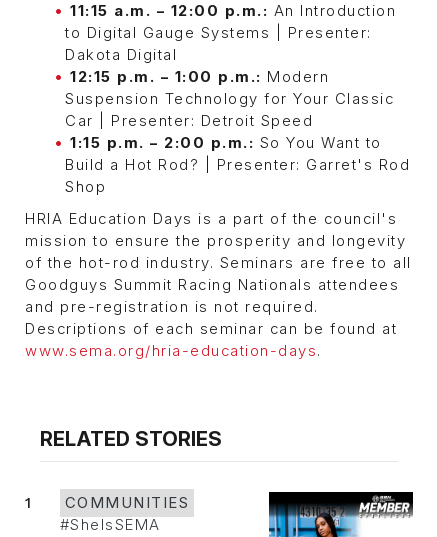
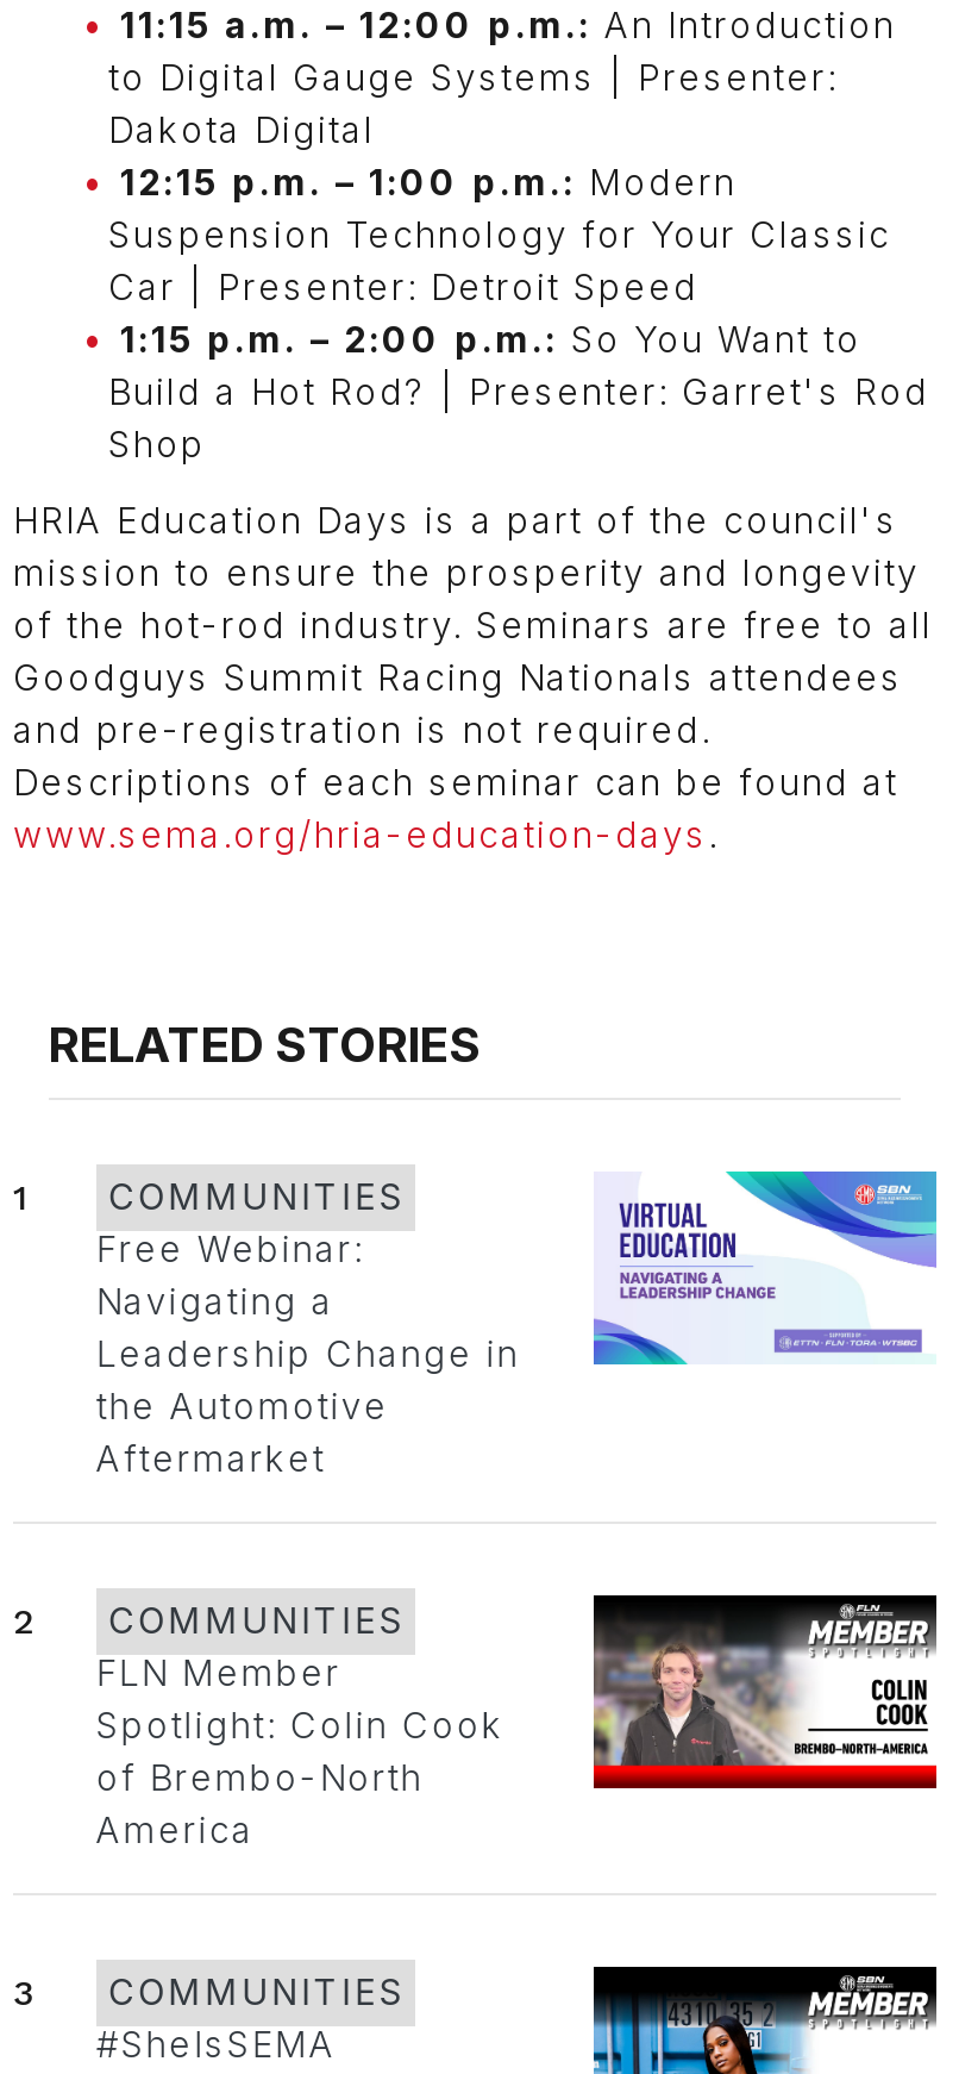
+ [image]
+ Free Webinar:
+ Navigating a
+ Leadership Change in
+ the Automotive
+ Aftermarket

+ [image]
+ 2
+ COMMUNITIES
+ FLN Member
+ Spotlight: Colin Cook
+ of Brembo-North
+ America

+ 3
+ COMMUNITIES
